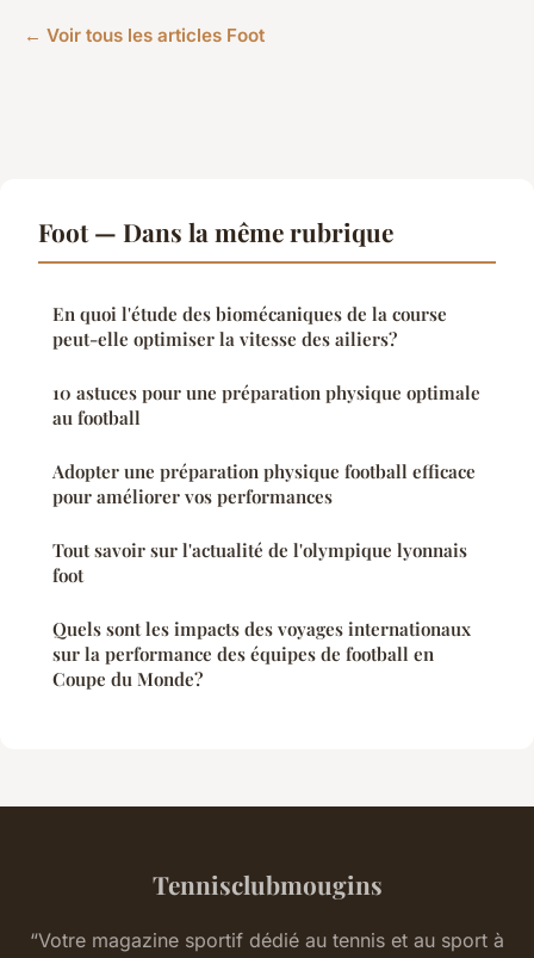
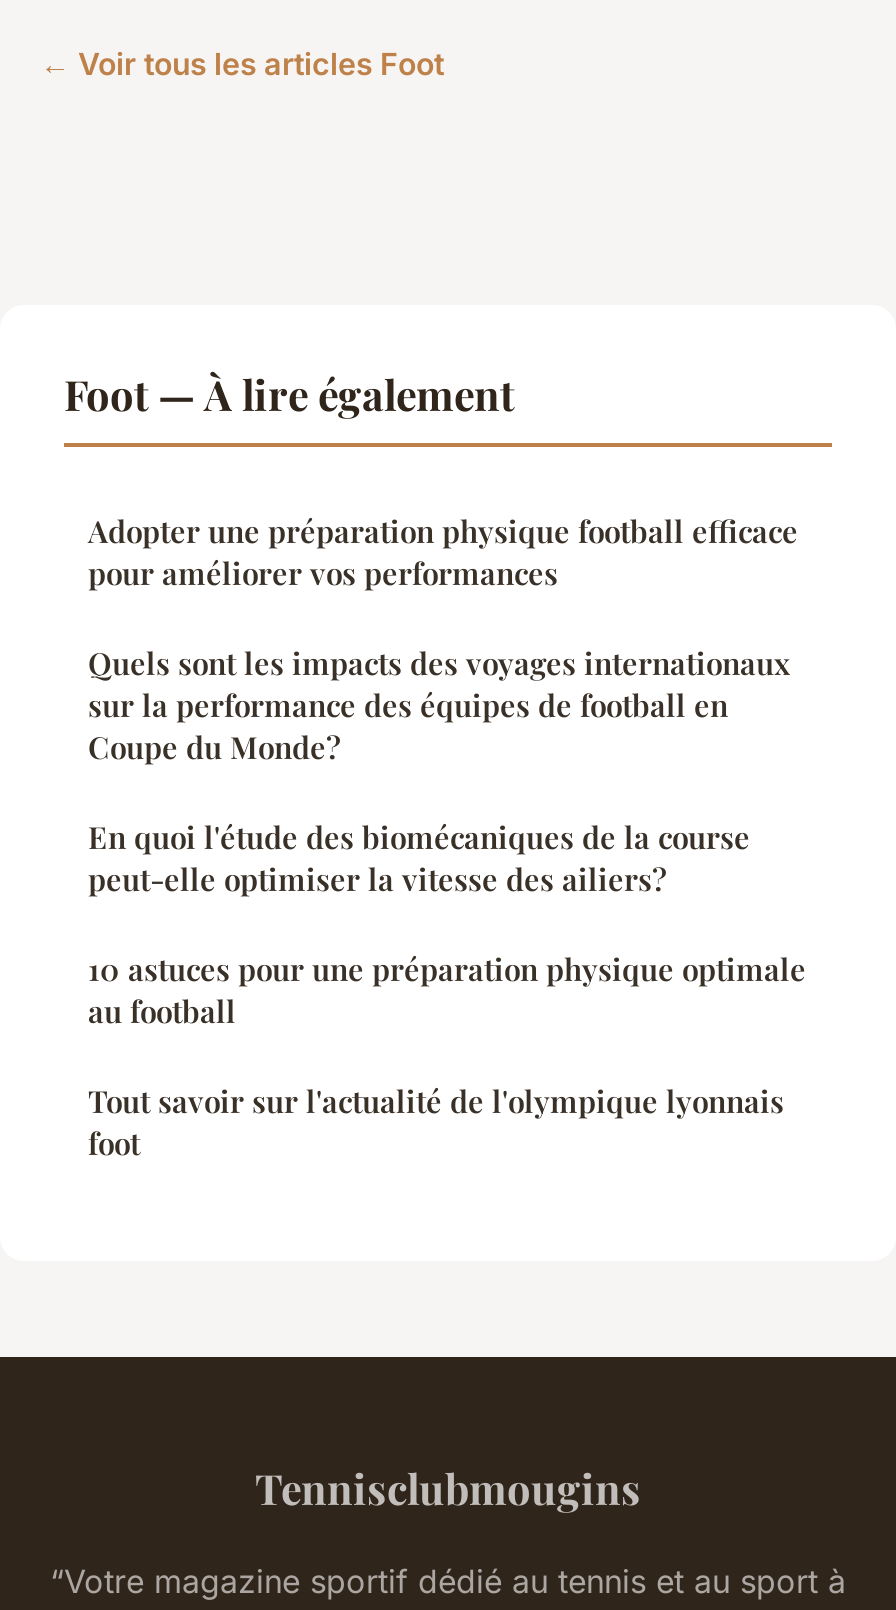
- Foot — Dans la même rubrique
+ Foot — À lire également

moved down: En quoi l'étude des biomécaniques de la course | peut-elle optimiser la vitesse des ailiers? | 10 astuces pour une préparation physique optimale | au football

moved up: Adopter une préparation physique football efficace | pour améliorer vos performances

moved down: Tout savoir sur l'actualité de l'olympique lyonnais | foot

moved up: Quels sont les impacts des voyages internationaux | sur la performance des équipes de football en | Coupe du Monde?
